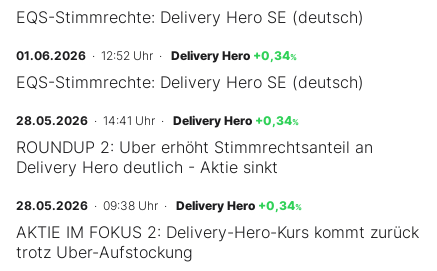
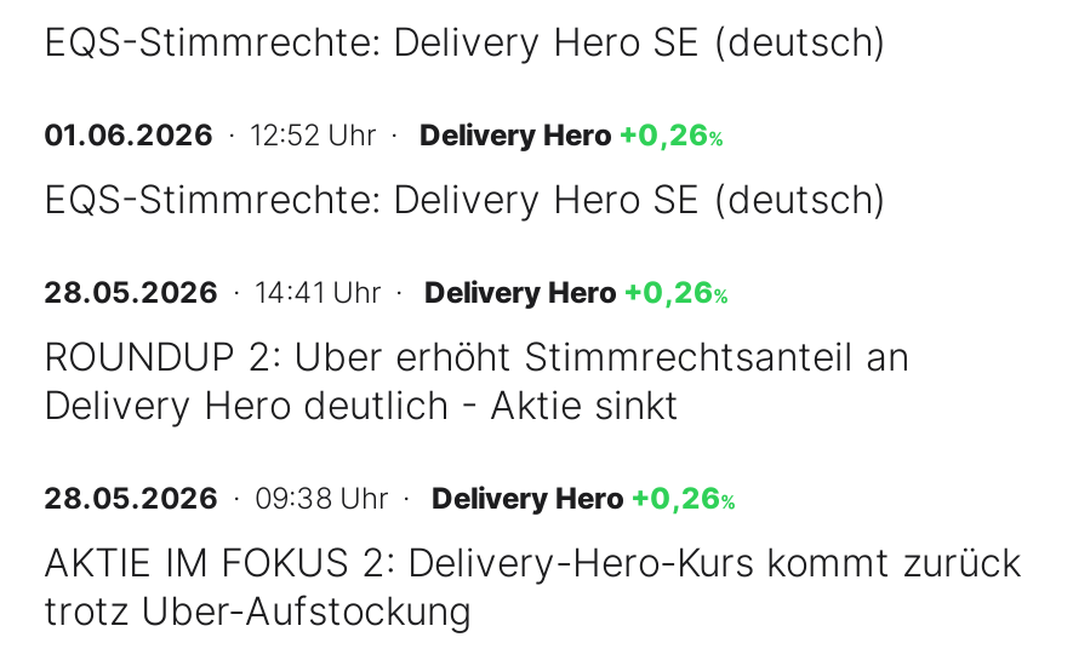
- 01.06.2026 · 12:52 Uhr · Delivery Hero +0,34%
+ 01.06.2026 · 12:52 Uhr · Delivery Hero +0,26%

- 28.05.2026 · 14:41 Uhr · Delivery Hero +0,34%
+ 28.05.2026 · 14:41 Uhr · Delivery Hero +0,26%

- 28.05.2026 · 09:38 Uhr · Delivery Hero +0,34%
+ 28.05.2026 · 09:38 Uhr · Delivery Hero +0,26%
